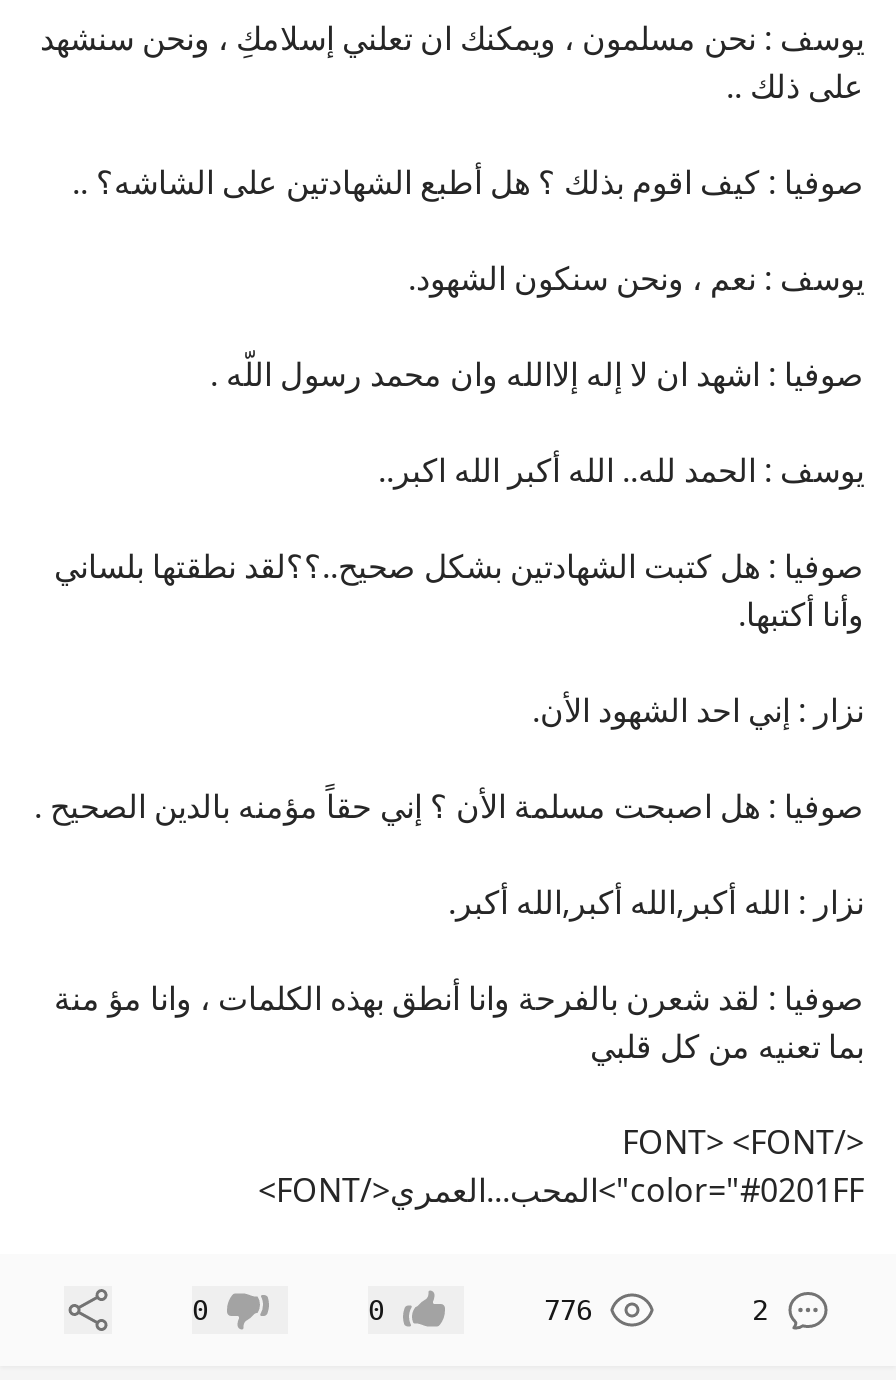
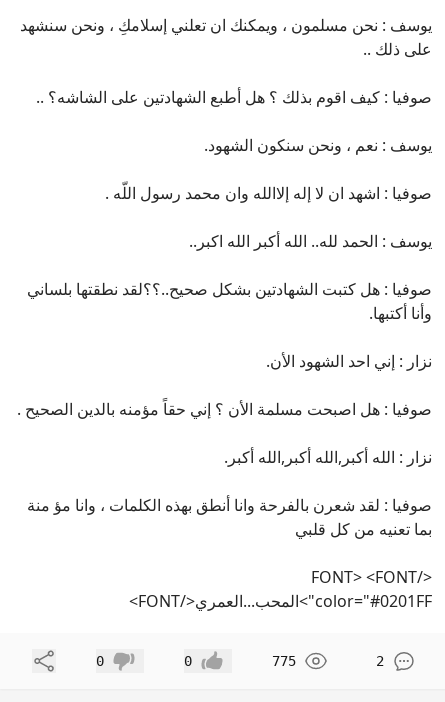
- 776
+ 775
